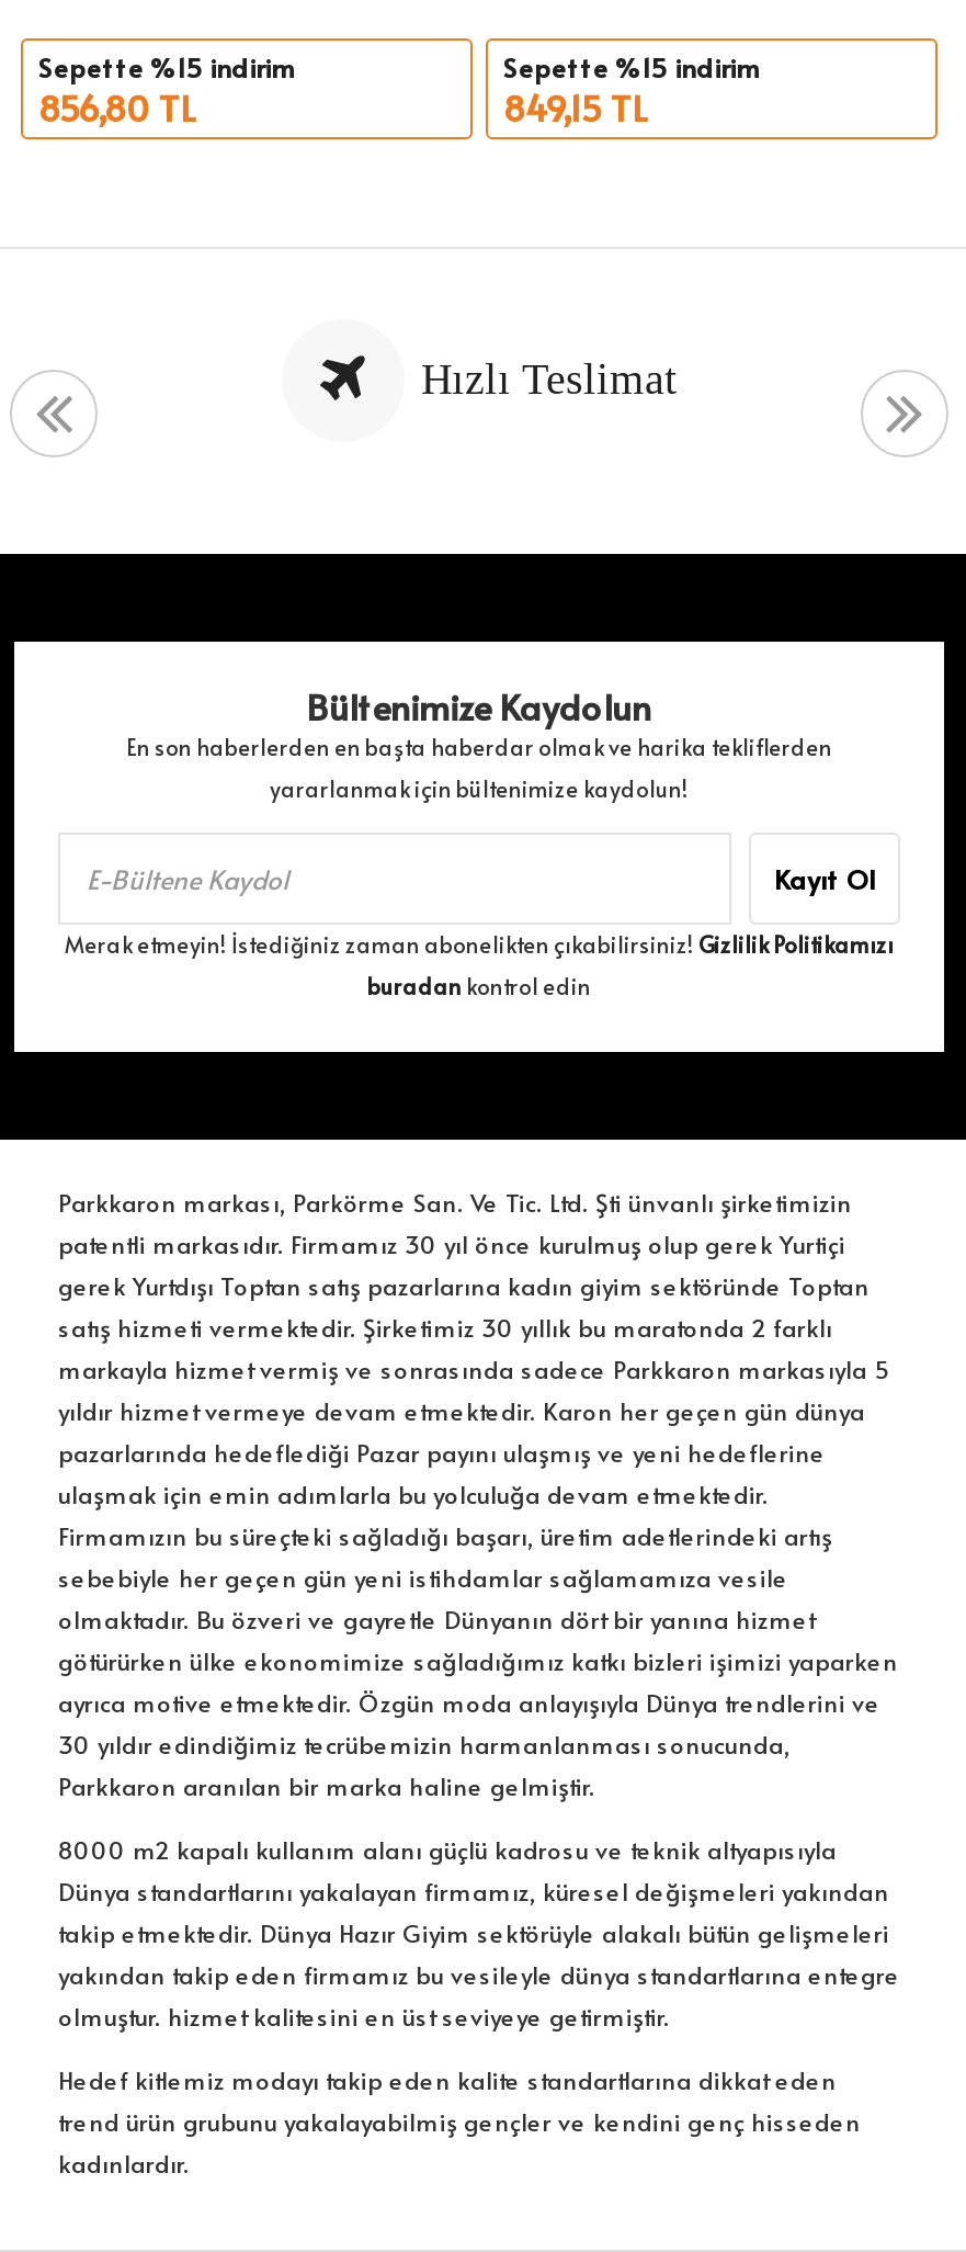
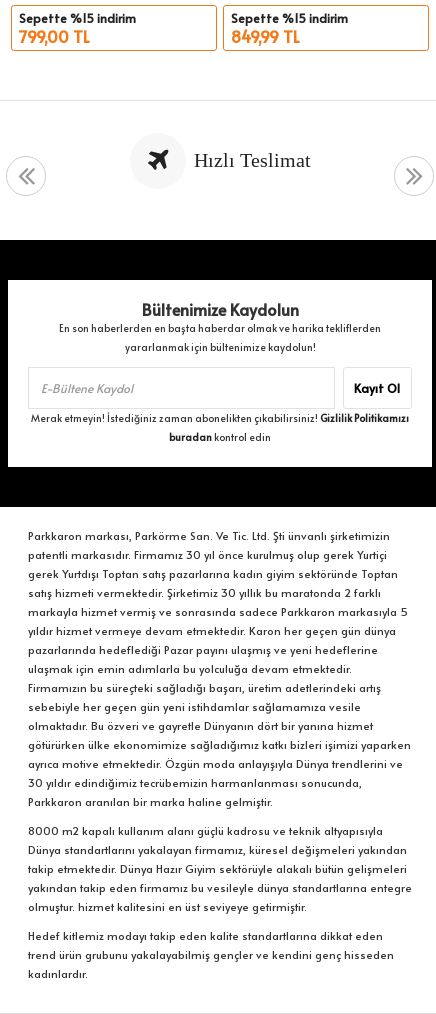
- 856,80 TL
+ 799,00 TL

- 849,15 TL
+ 849,99 TL
